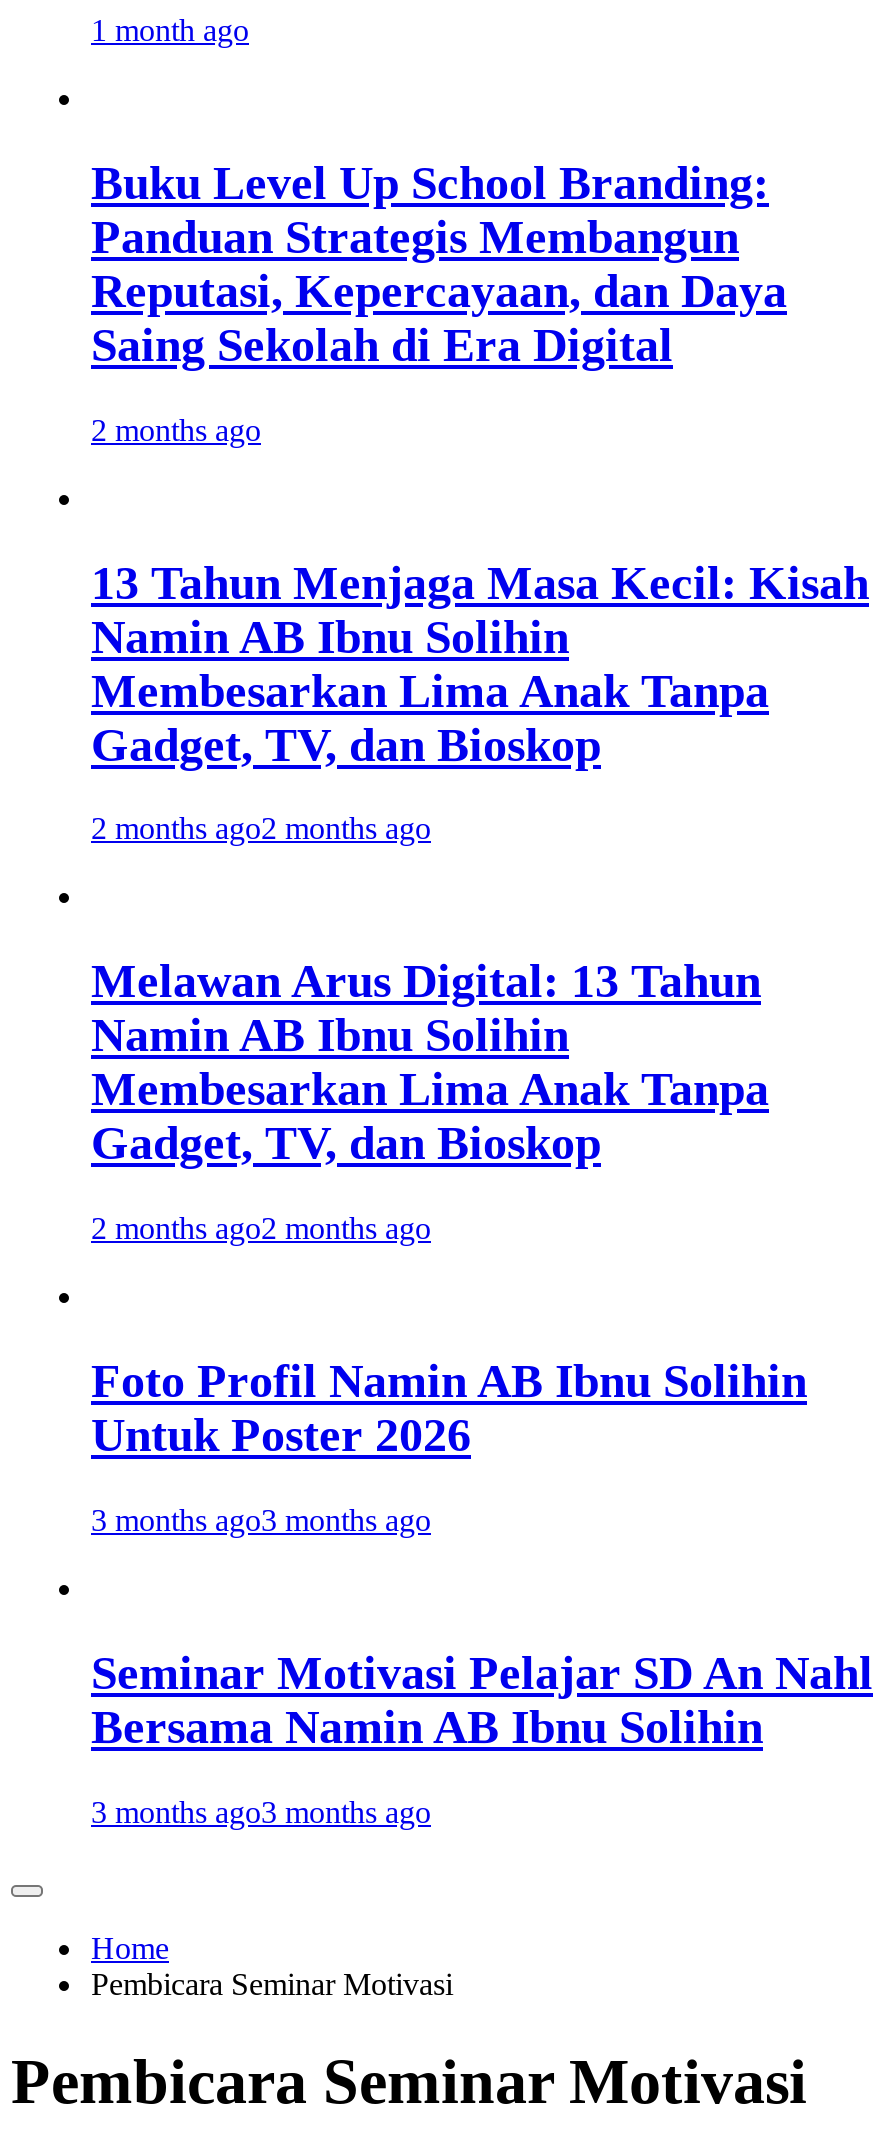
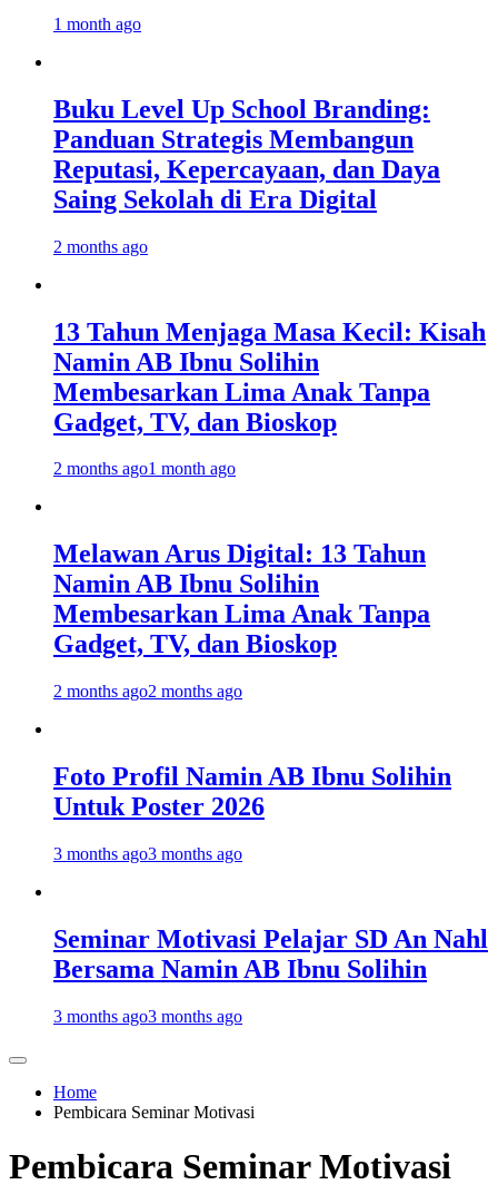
- 2 months ago2 months ago
+ 2 months ago1 month ago
